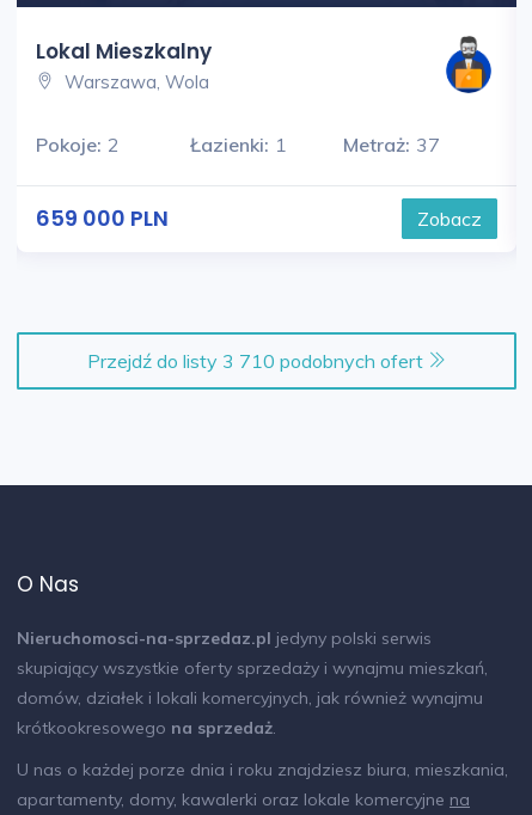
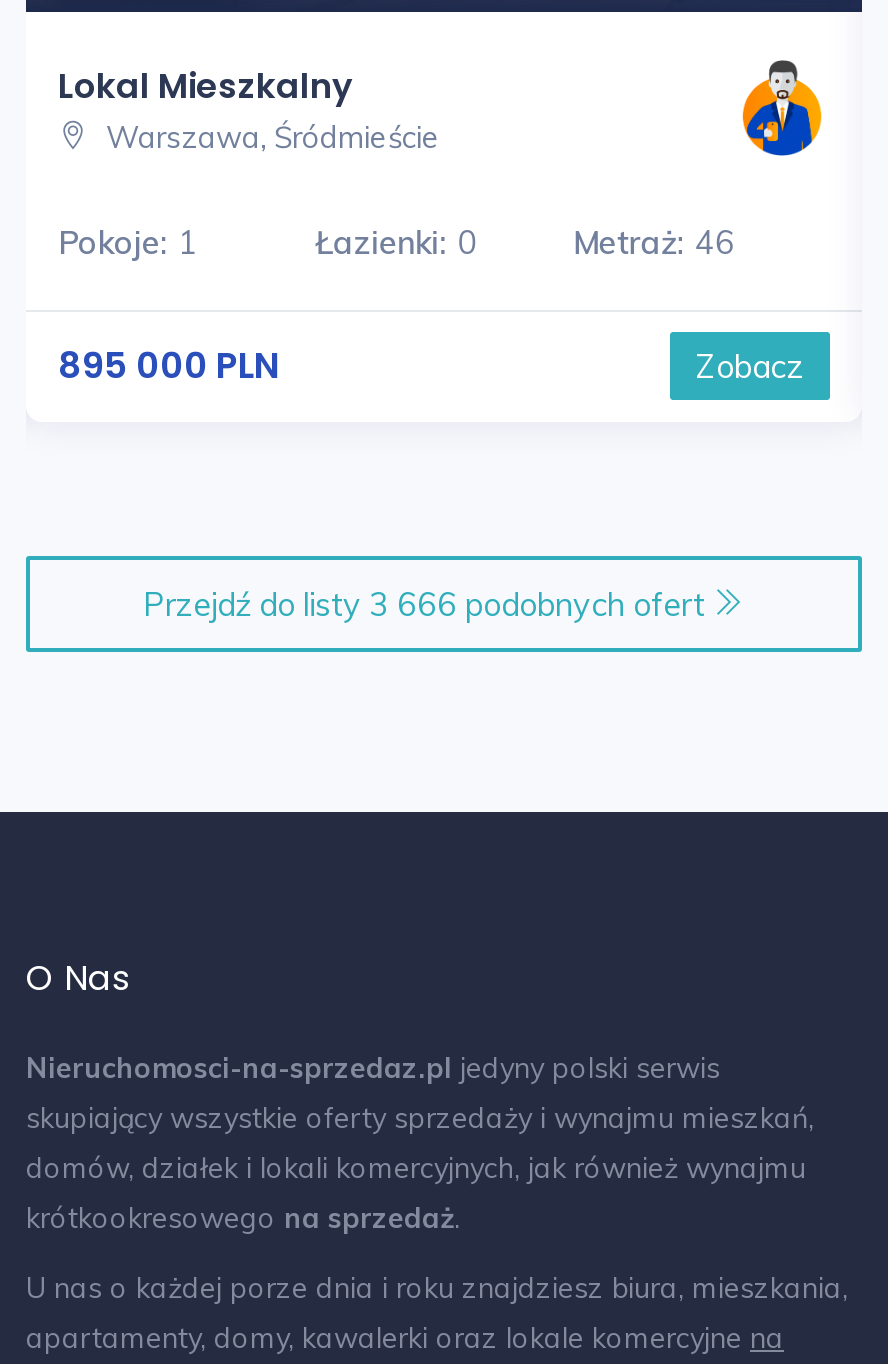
- [image]
- Metraż: 37
+ [image]
+ Metraż: 46

- Warszawa, Wola
+ Warszawa, Śródmieście

- Pokoje: 2
+ Pokoje: 1

- Łazienki: 1
+ Łazienki: 0

- 659 000 PLN
+ 895 000 PLN

- Przejdź do listy 3 710 podobnych ofert
+ Przejdź do listy 3 666 podobnych ofert
